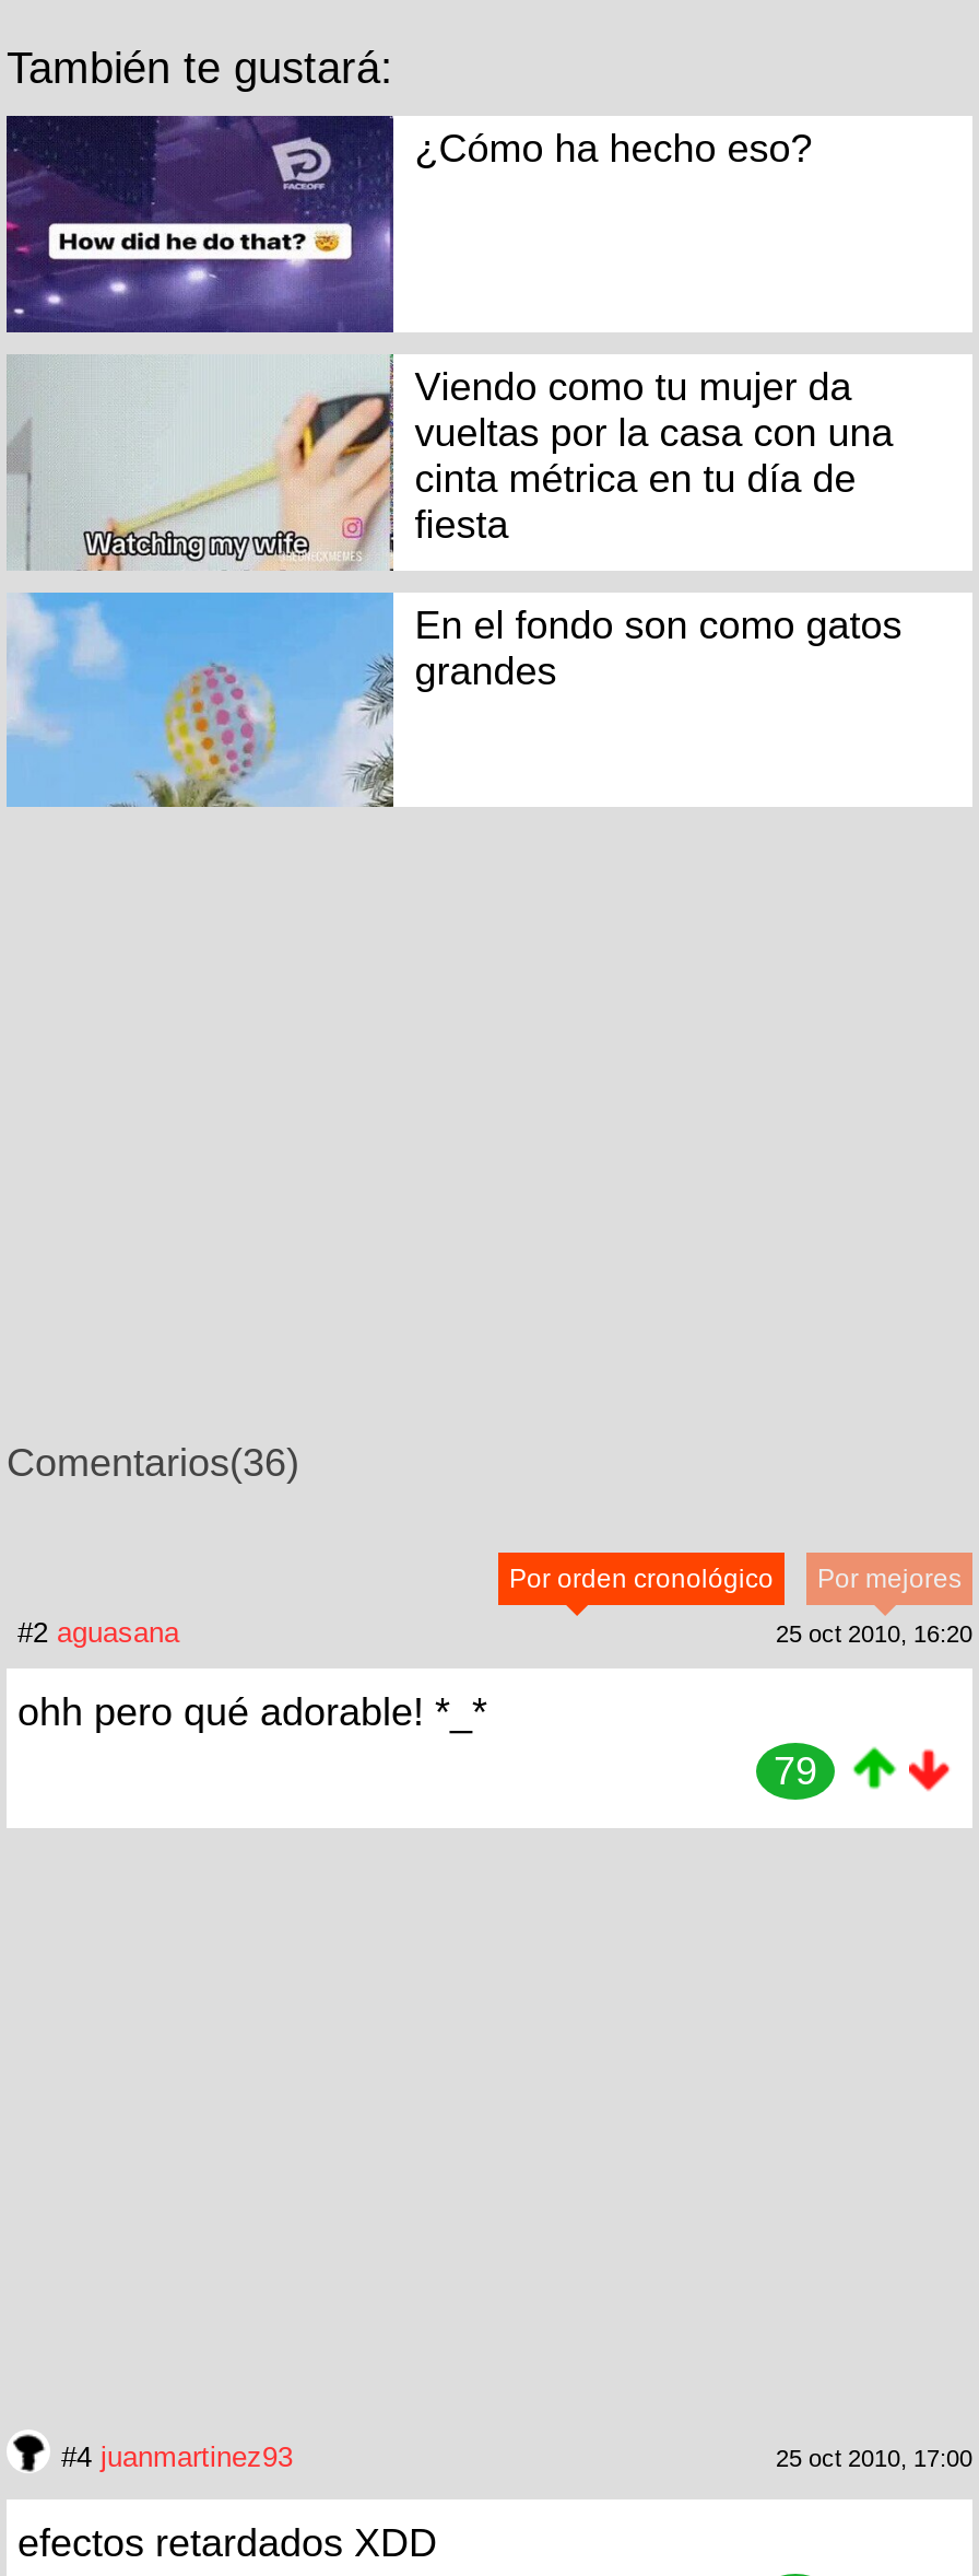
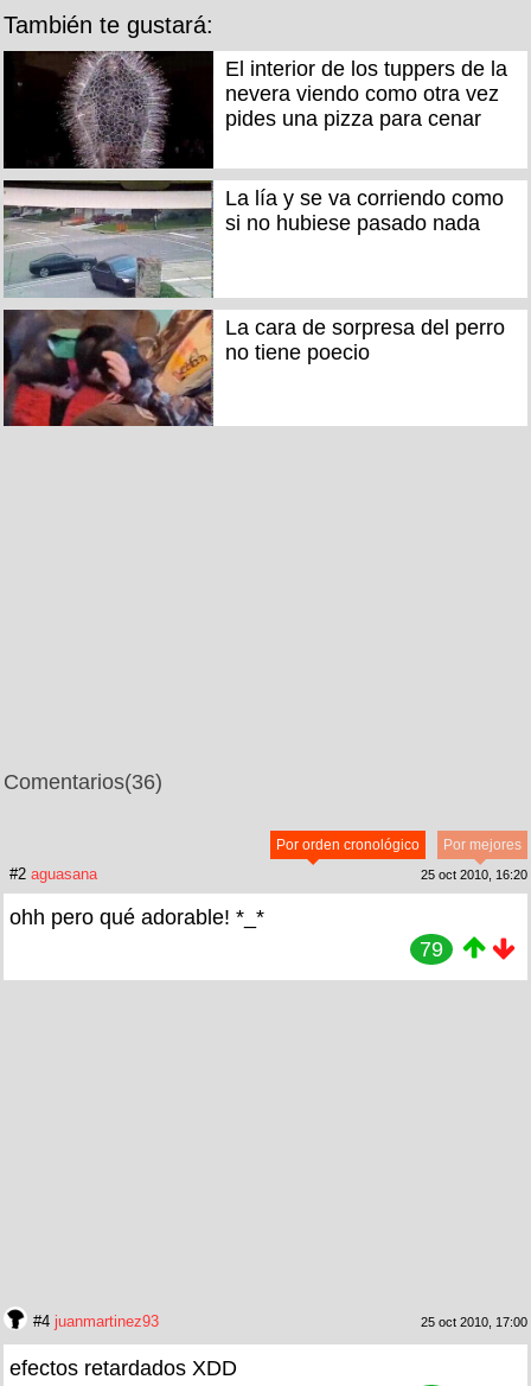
- [image]
- ¿Cómo ha hecho eso?
+ [image]
+ El interior de los tuppers de la
+ nevera viendo como otra vez
+ pides una pizza para cenar

- [image]
- Viendo como tu mujer da
- vueltas por la casa con una
- cinta métrica en tu día de
- fiesta
+ [image]
+ La lía y se va corriendo como
+ si no hubiese pasado nada

- [image]
- En el fondo son como gatos
- grandes
+ [image]
+ La cara de sorpresa del perro
+ no tiene poecio
